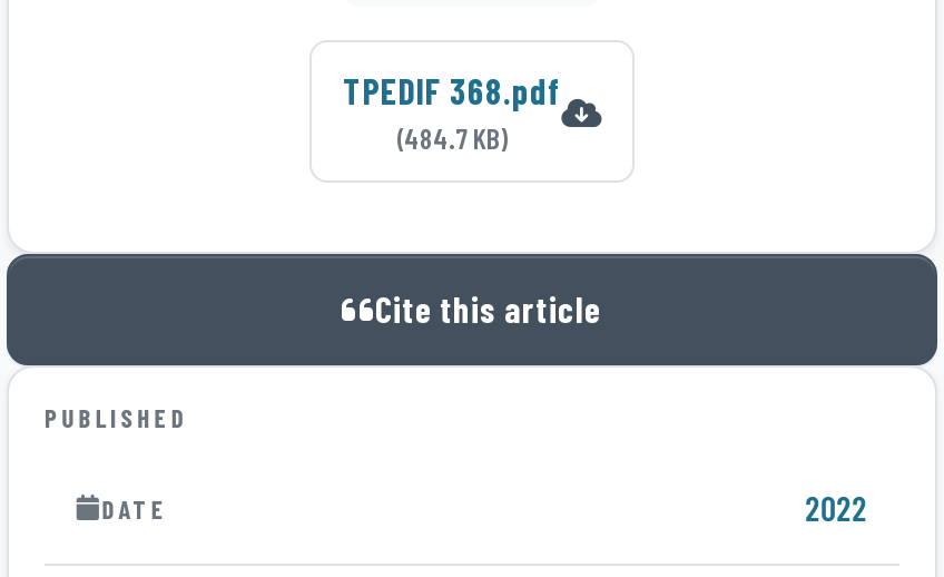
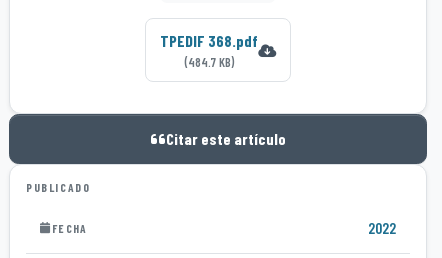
- Cite this article
+ Citar este artículo

- PUBLISHED
+ PUBLICADO

- DATE
+ FECHA
